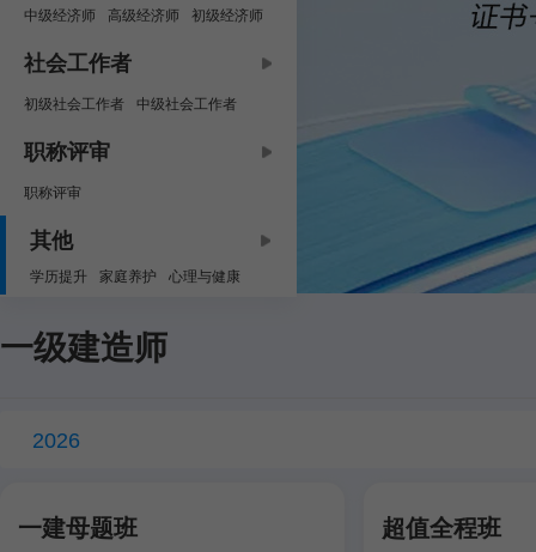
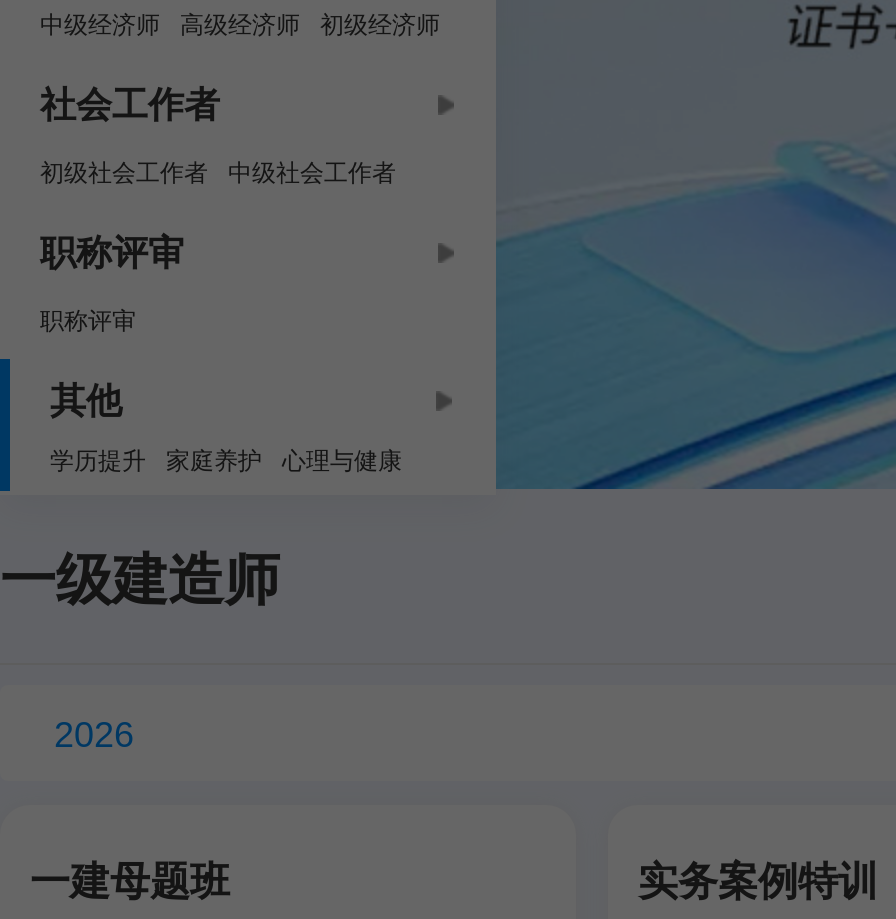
- 超值全程班
+ 实务案例特训
